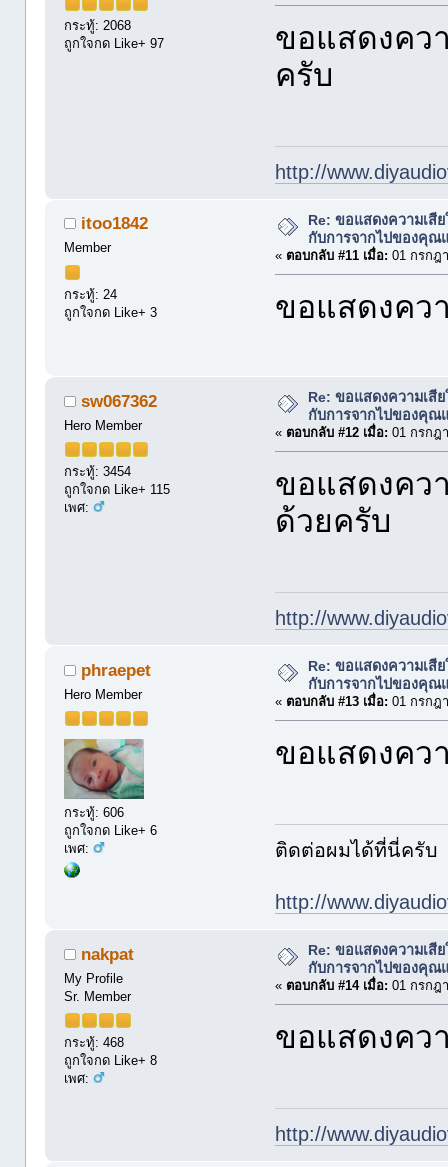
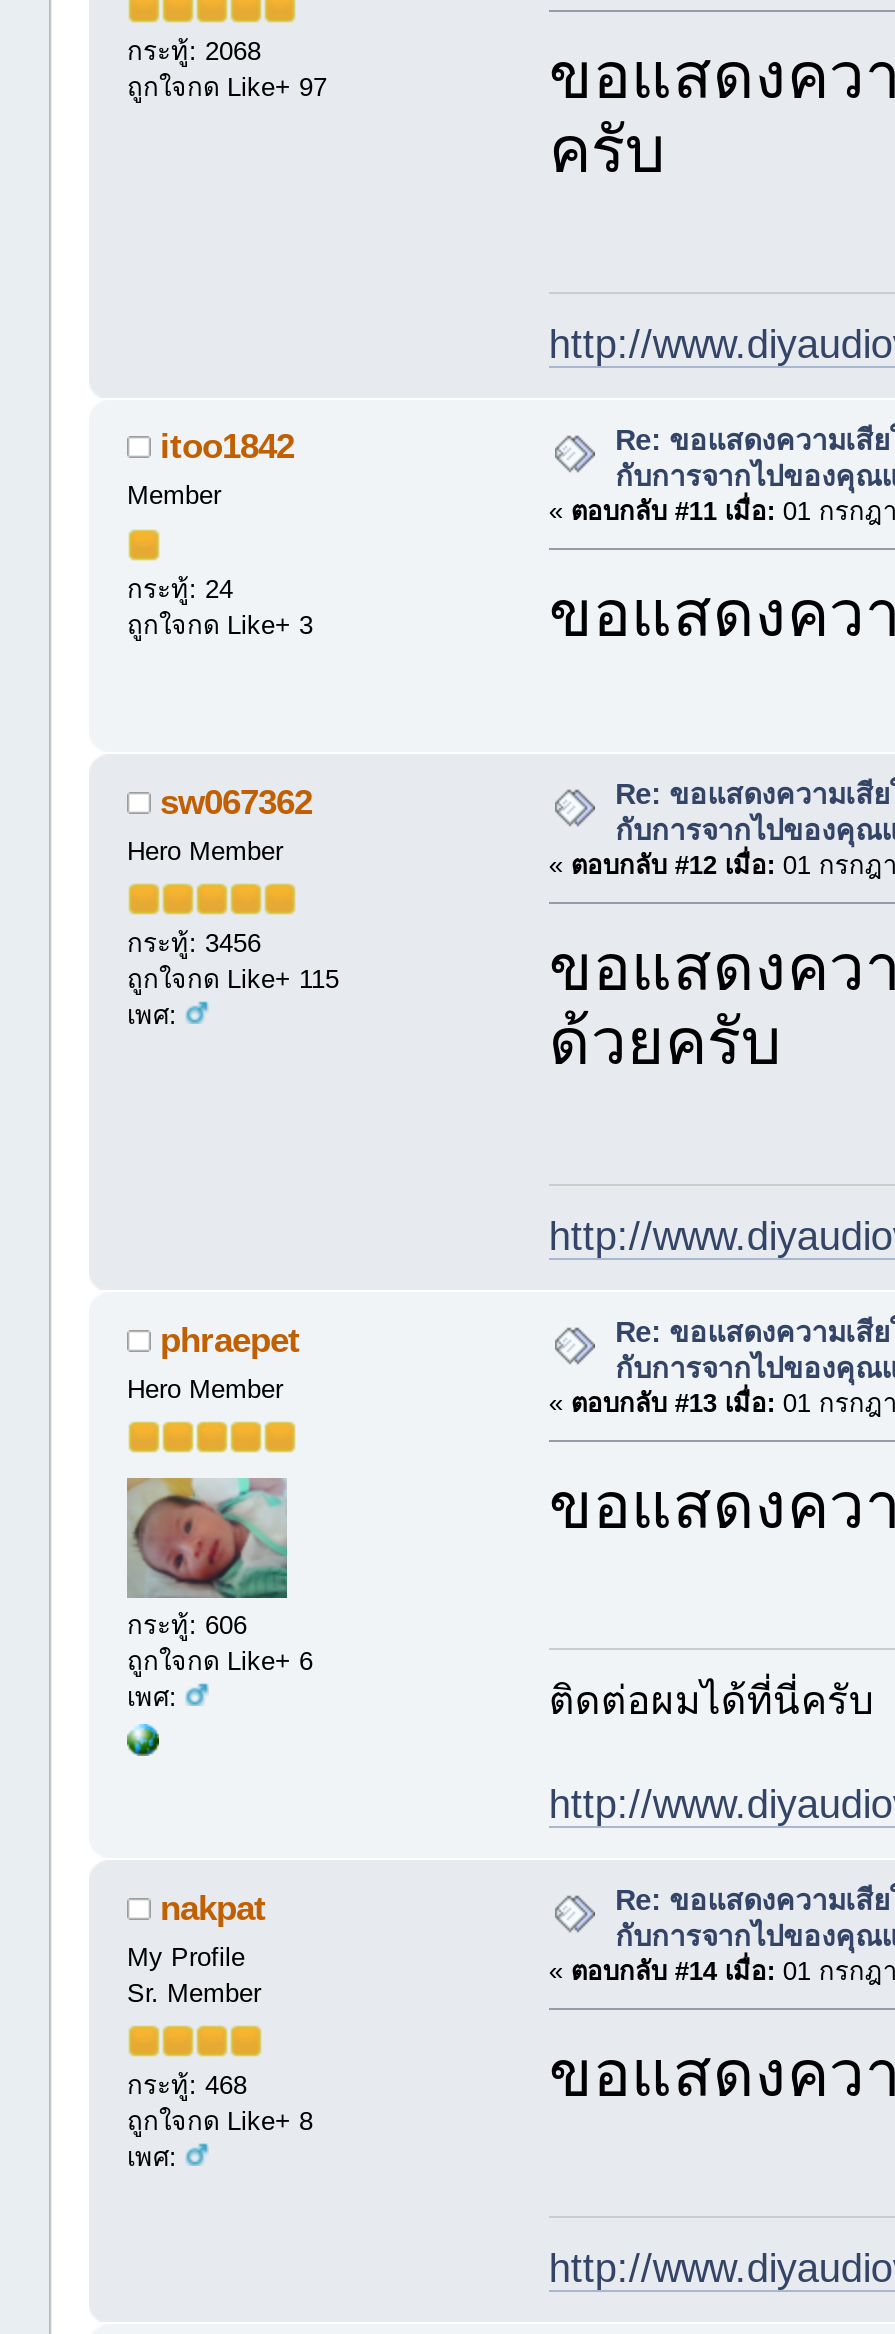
- กระทู้: 3454
+ กระทู้: 3456
